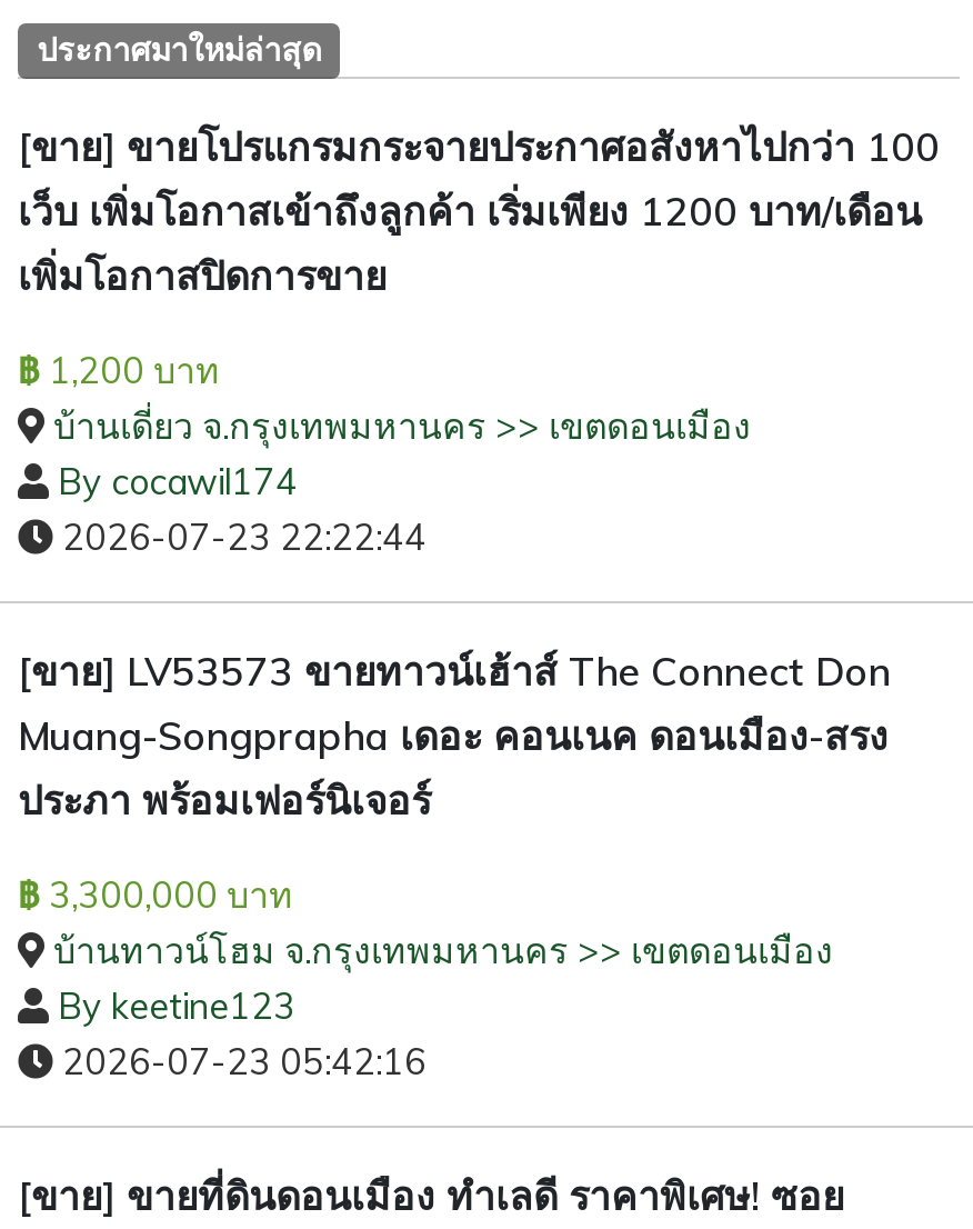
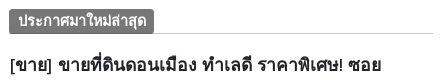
- [ขาย] ขายโปรแกรมกระจายประกาศอสังหาไปกว่า 100
- เว็บ เพิ่มโอกาสเข้าถึงลูกค้า เริ่มเพียง 1200 บาท/เดือน
- เพิ่มโอกาสปิดการขาย
- ฿1,200 บาท
- บ้านเดี่ยว จ.กรุงเทพมหานคร >> เขตดอนเมือง
- By cocawil174
- 2026-07-23 22:22:44
- [ขาย] LV53573 ขายทาวน์เฮ้าส์ The Connect Don
- Muang-Songprapha เดอะ คอนเนค ดอนเมือง-สรง
- ประภา พร้อมเฟอร์นิเจอร์
- ฿3,300,000 บาท
- บ้านทาวน์โฮม จ.กรุงเทพมหานคร >> เขตดอนเมือง
- By keetine123
- 2026-07-23 05:42:16
